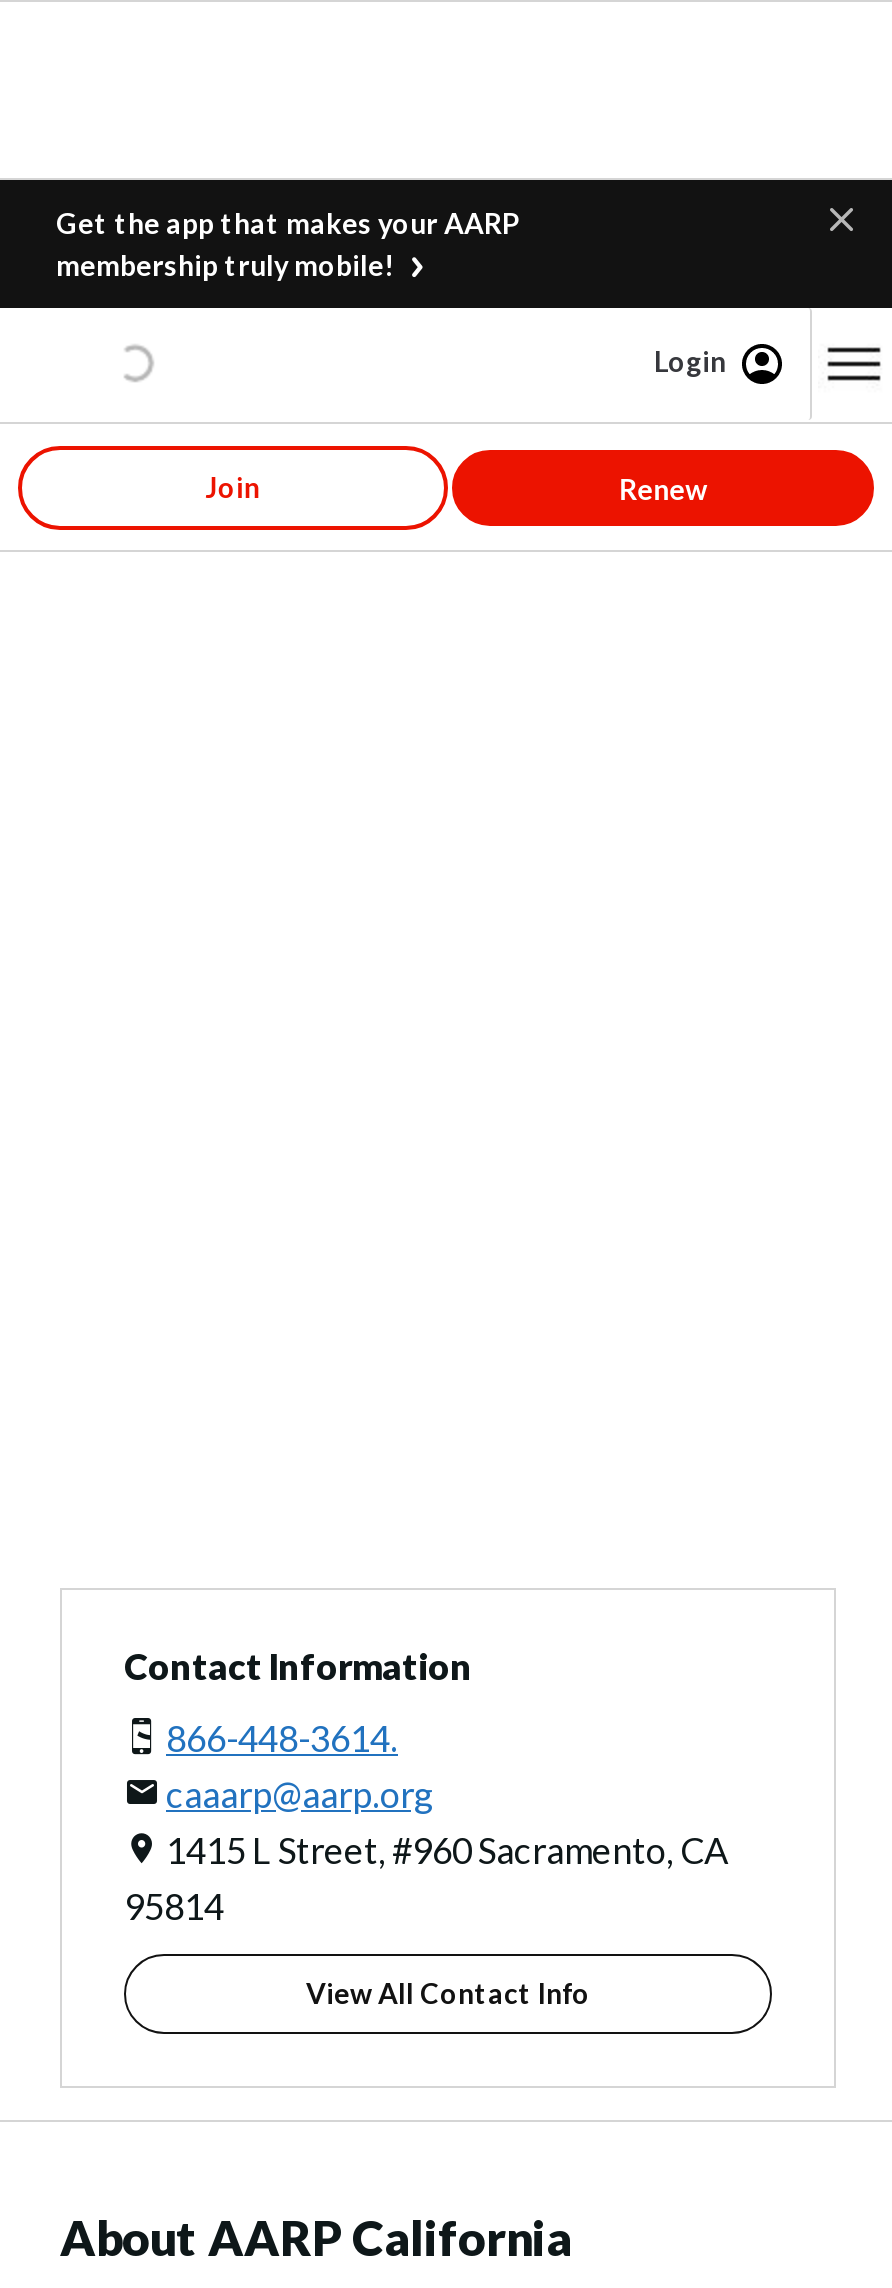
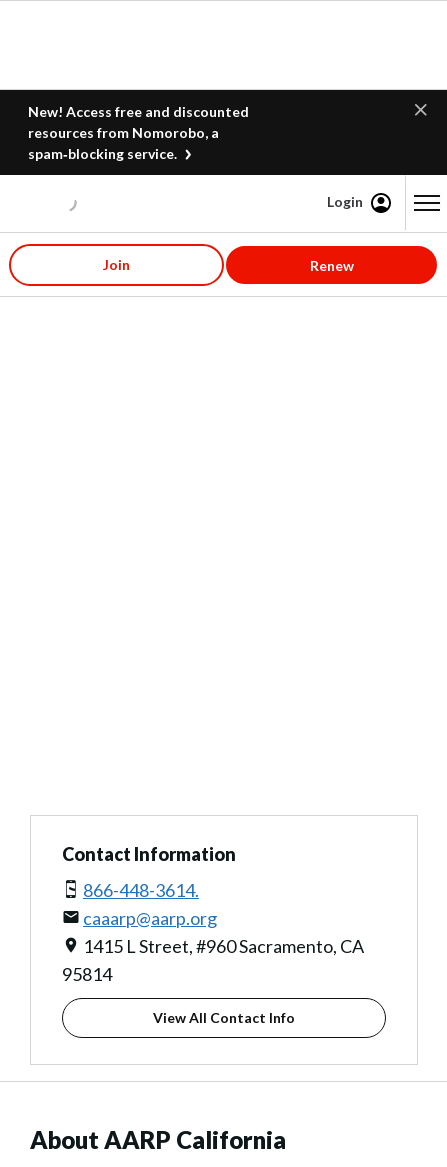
- Get the app that makes your AARP
- membership truly mobile!
+ New! Access free and discounted
+ resources from Nomorobo, a
+ spam‑blocking service.
